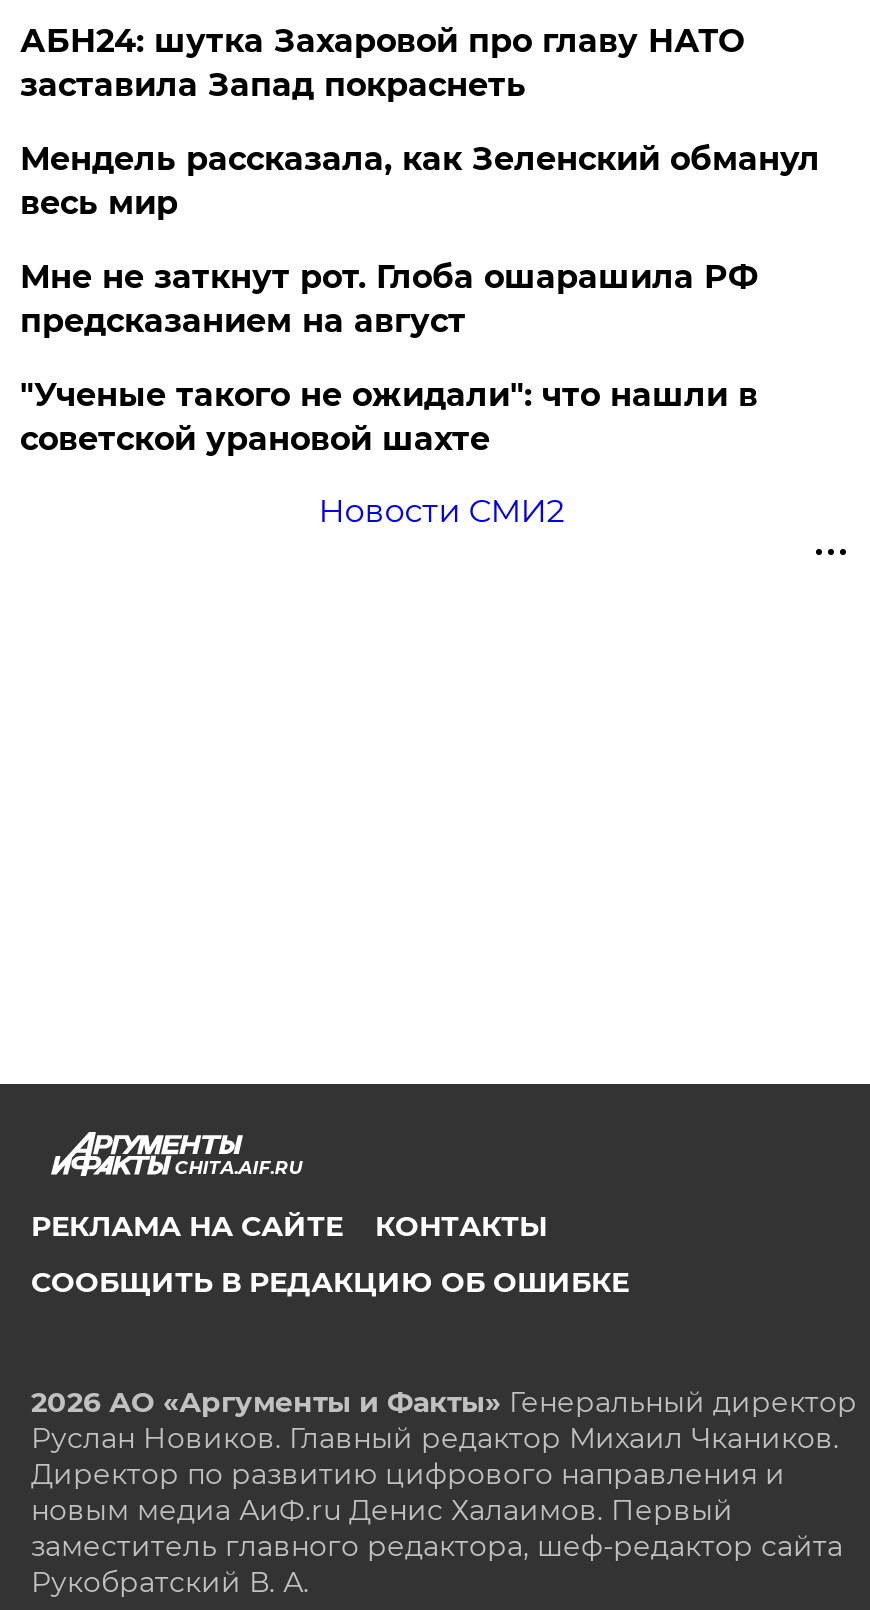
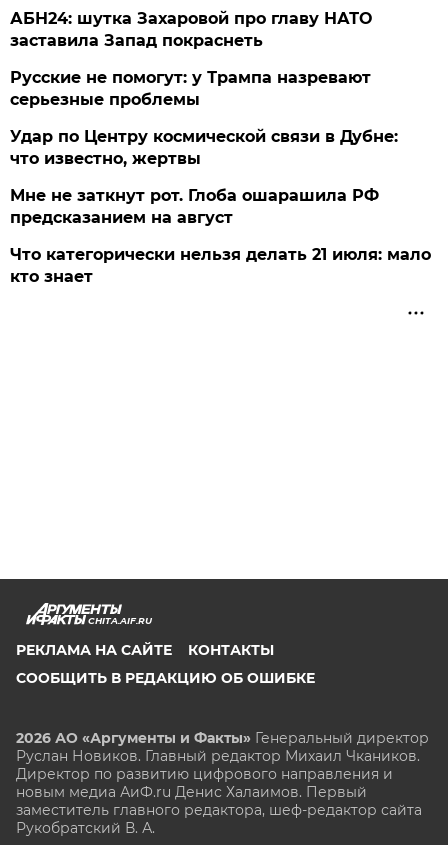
- Мендель рассказала, как Зеленский обманул
- весь мир
+ Русские не помогут: у Трампа назревают
+ серьезные проблемы
+ Удар по Центру космической связи в Дубне:
+ что известно, жертвы

moved down: Мне не заткнут рот. Глоба ошарашила РФ | предсказанием на август

- "Ученые такого не ожидали": что нашли в
- советской урановой шахте
- Новости СМИ2
+ Что категорически нельзя делать 21 июля: мало
+ кто знает
